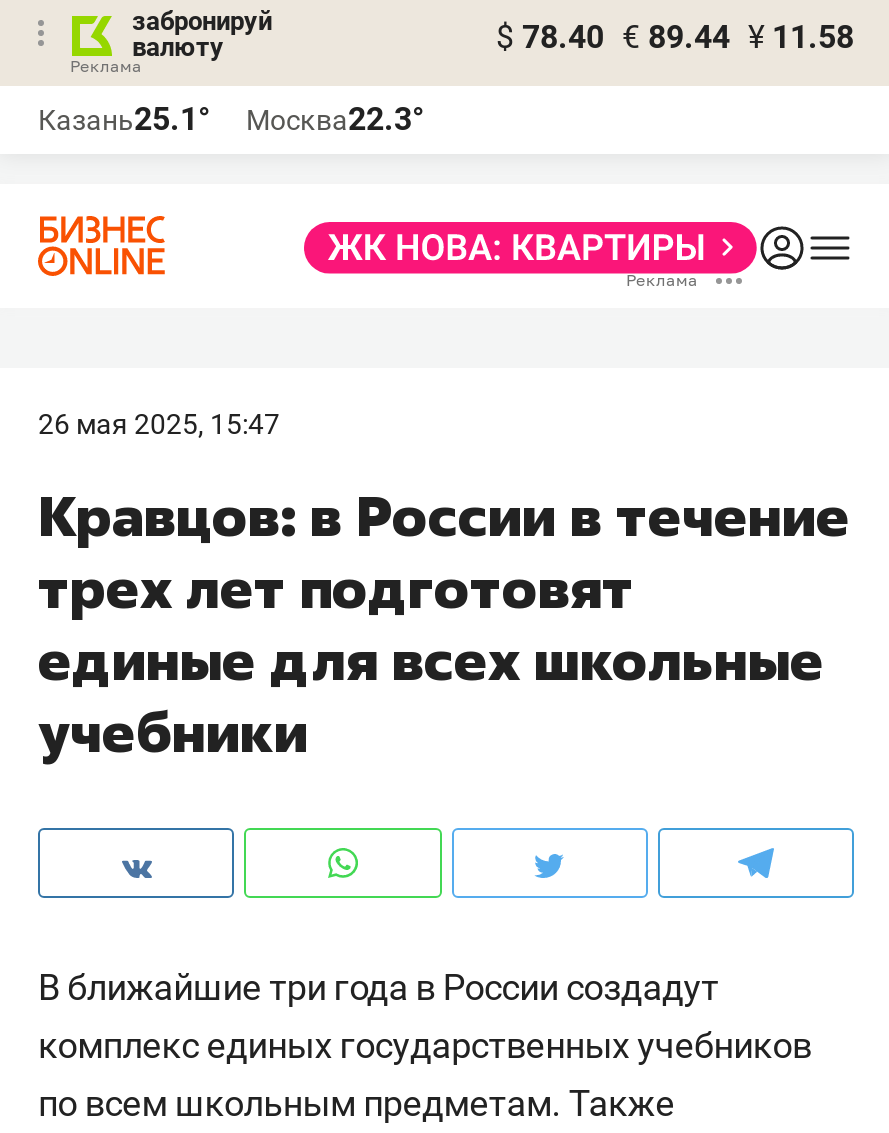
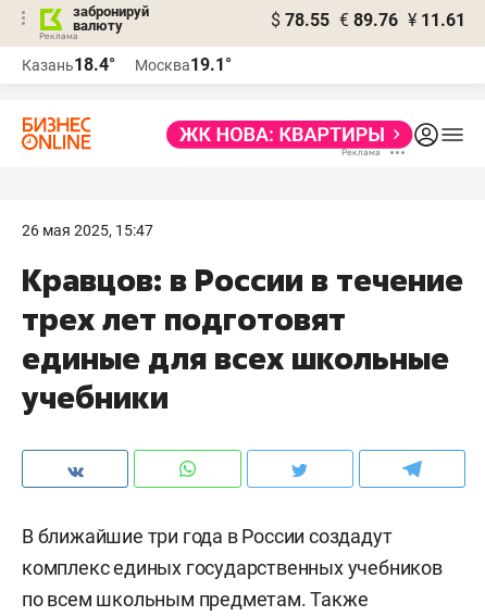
- $ 78.40 € 89.44 ¥ 11.58
+ $ 78.55 € 89.76 ¥ 11.61

- Казань25.1°
+ Казань18.4°

- Москва22.3°
+ Москва19.1°
